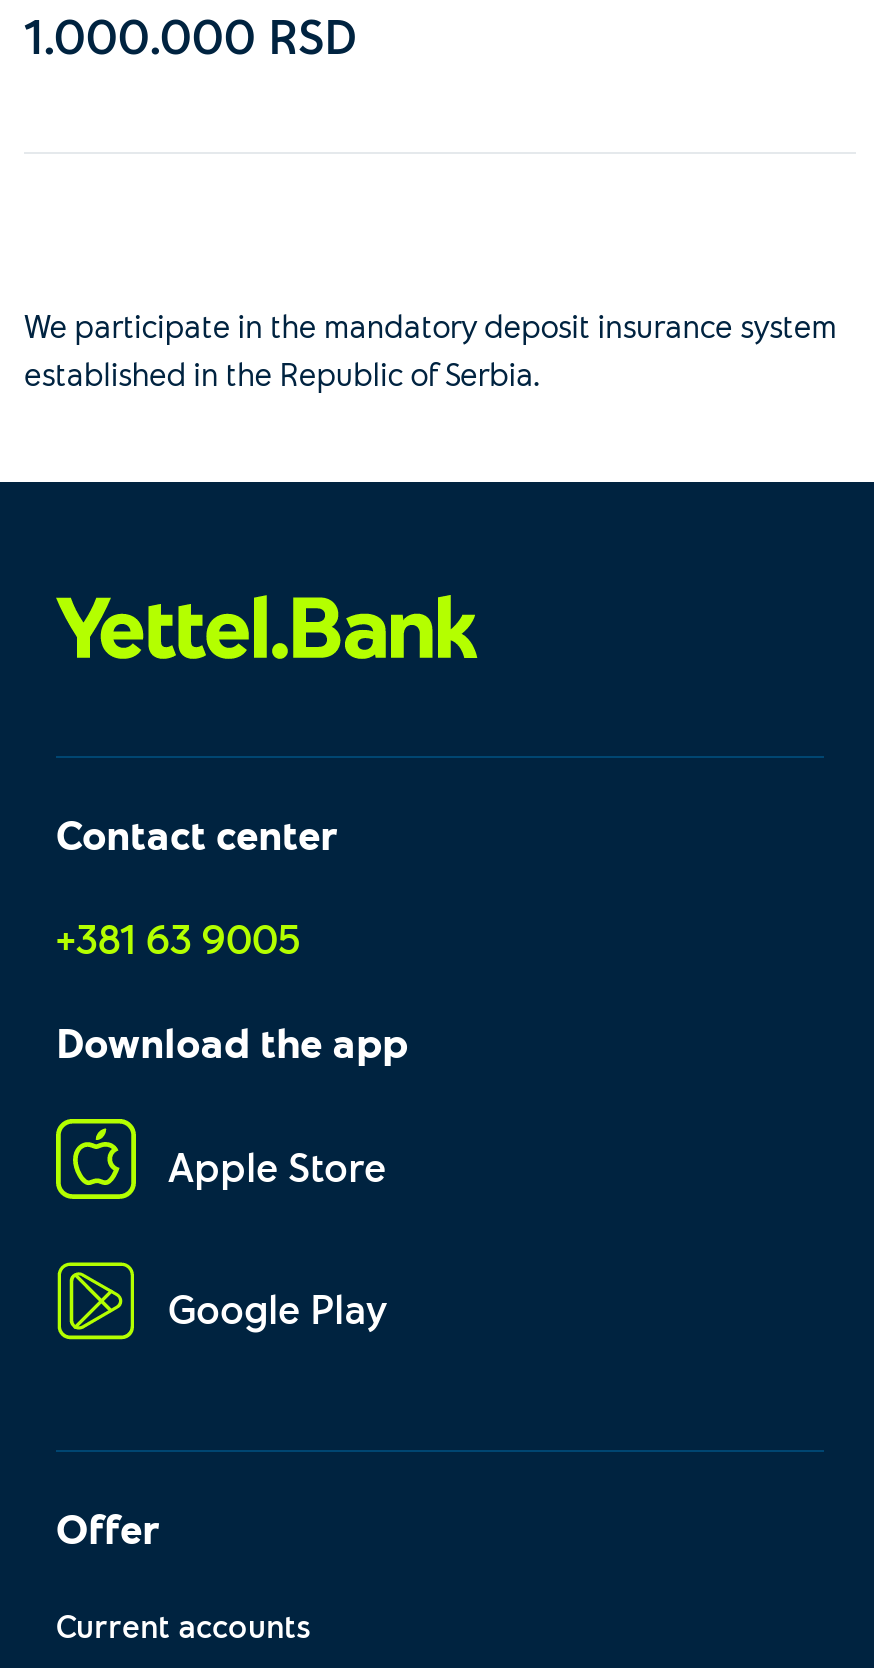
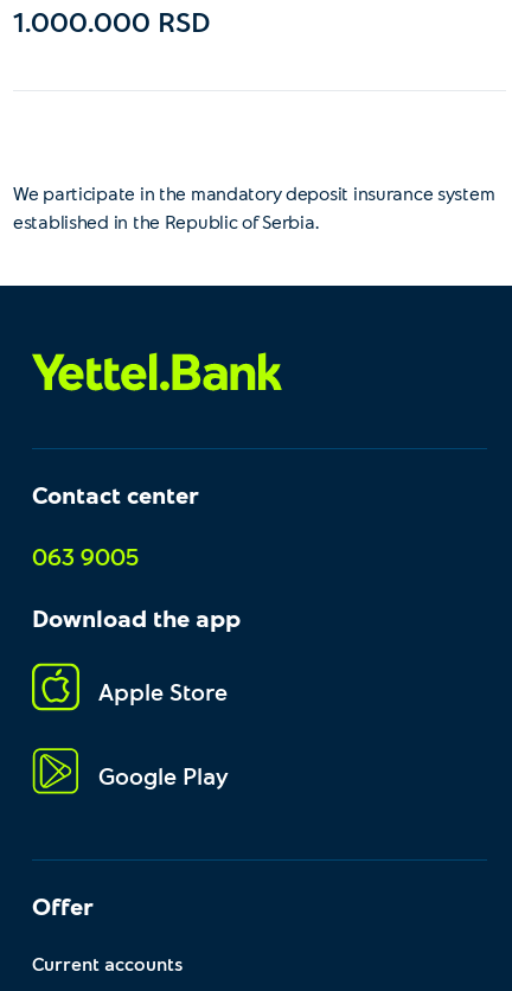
- +381 63 9005
+ 063 9005
